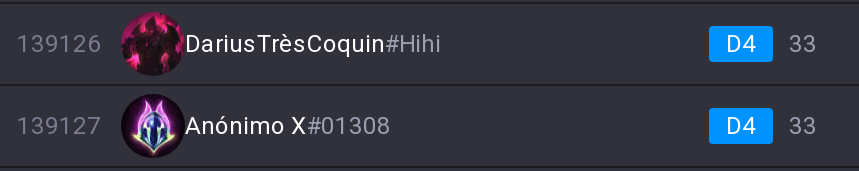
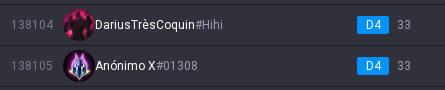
- 139126
+ 138104

- 139127
+ 138105
